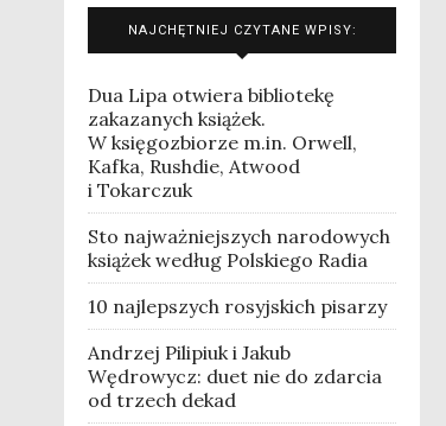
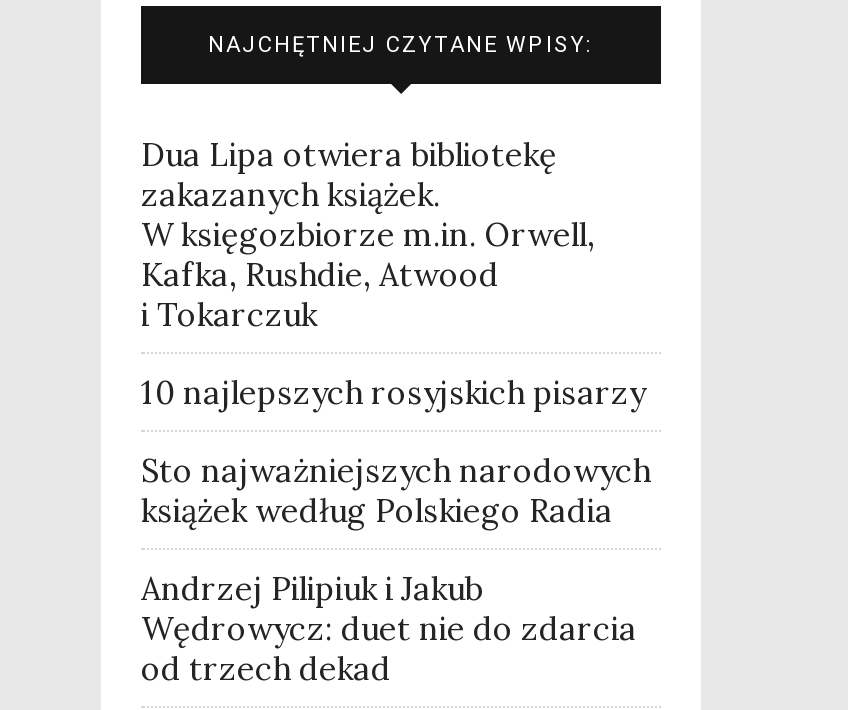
moved down: Sto najważniejszych narodowych | książek według Polskiego Radia

moved up: 10 najlepszych rosyjskich pisarzy
